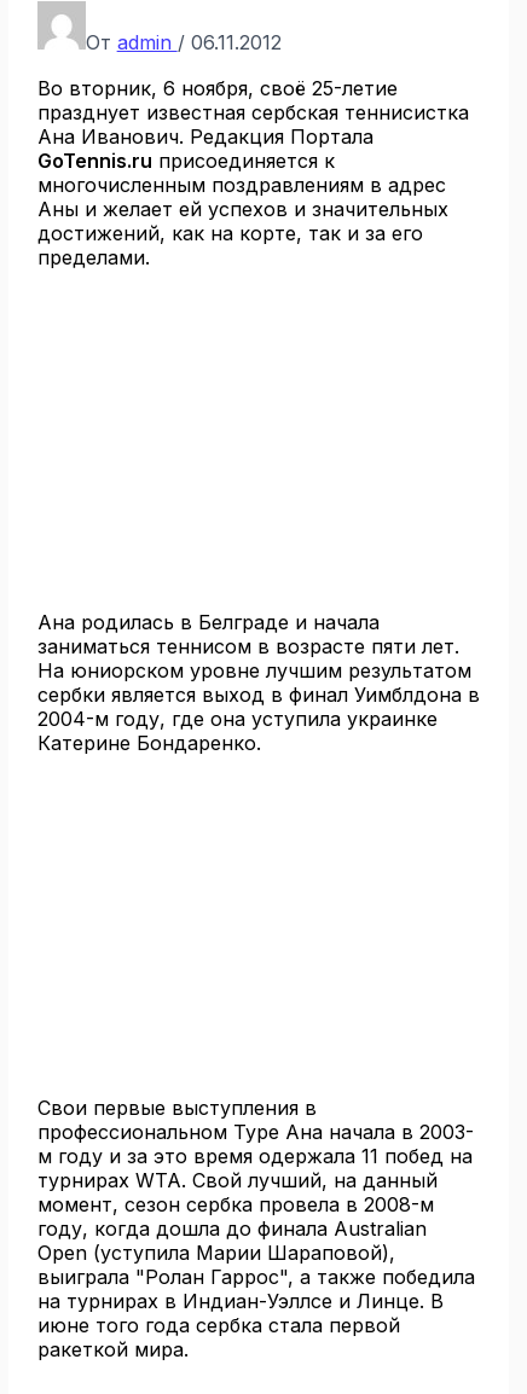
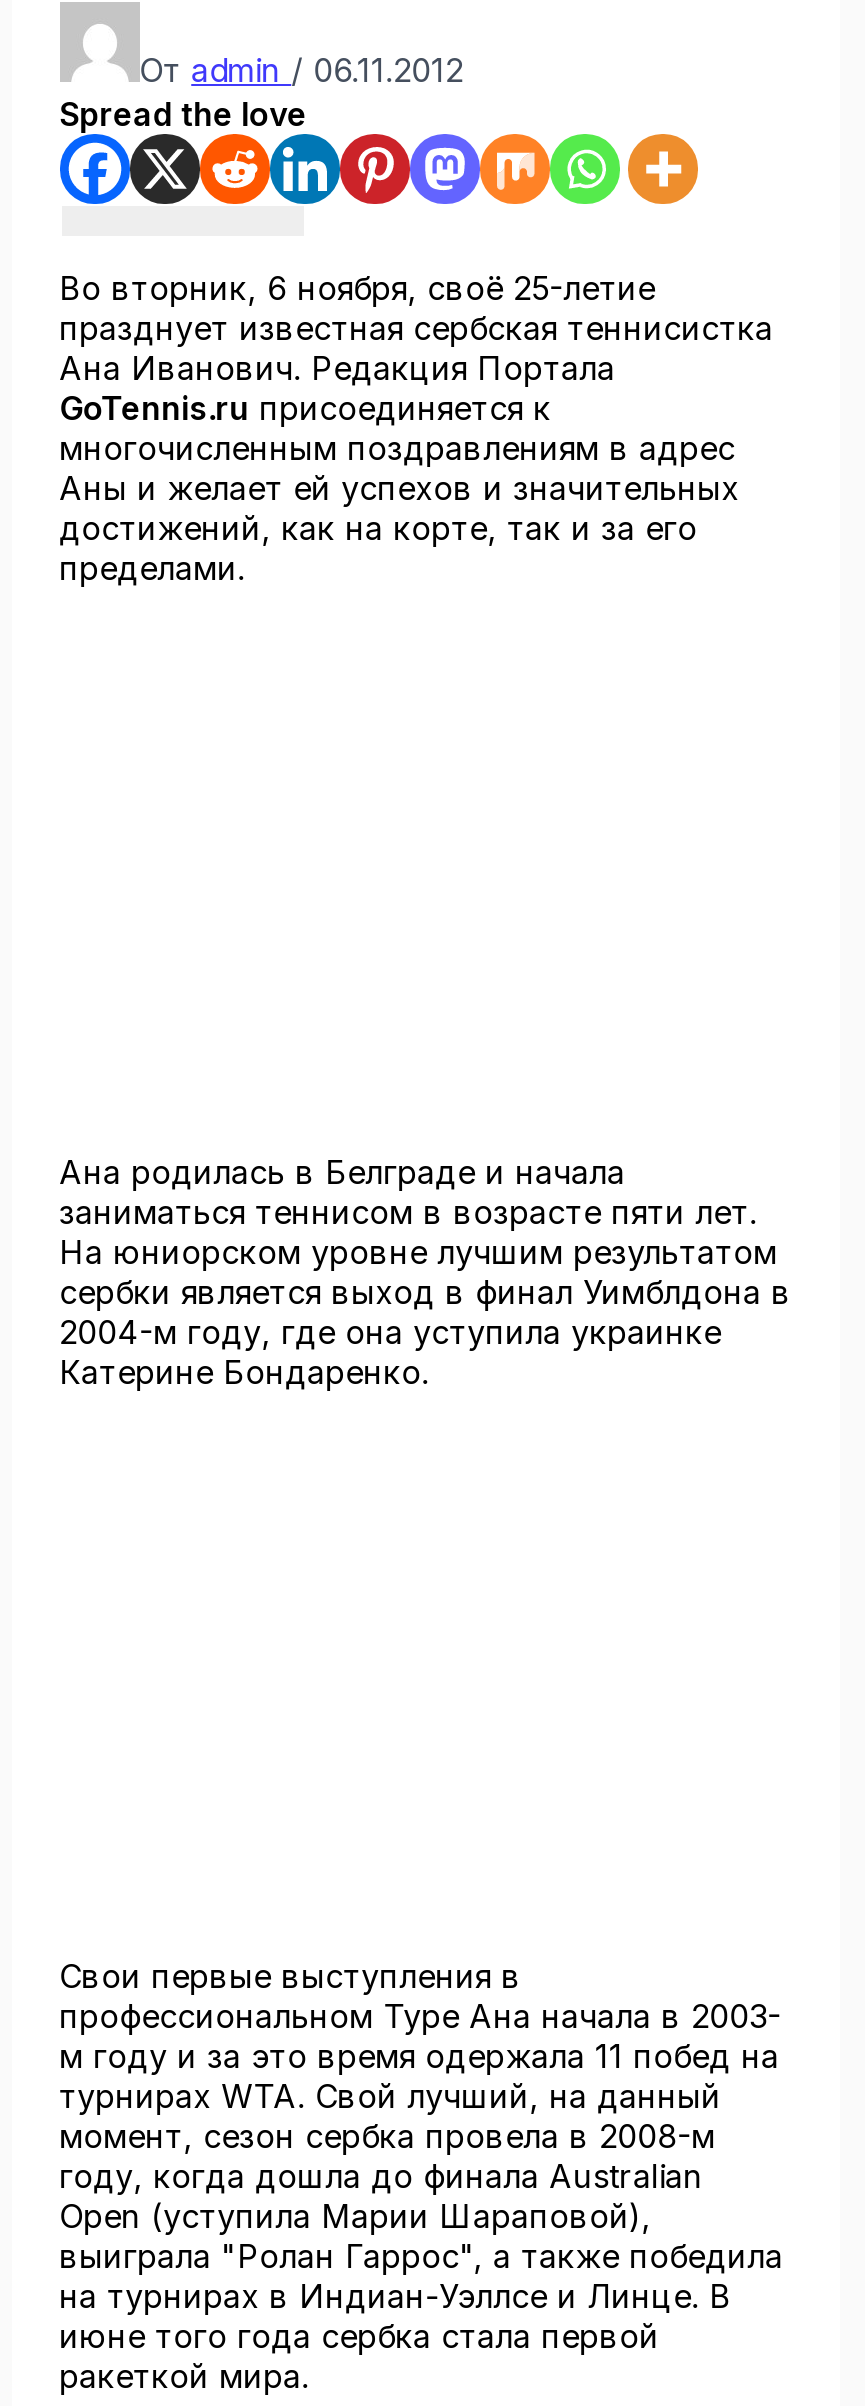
+ [image]
+ Spread the love
